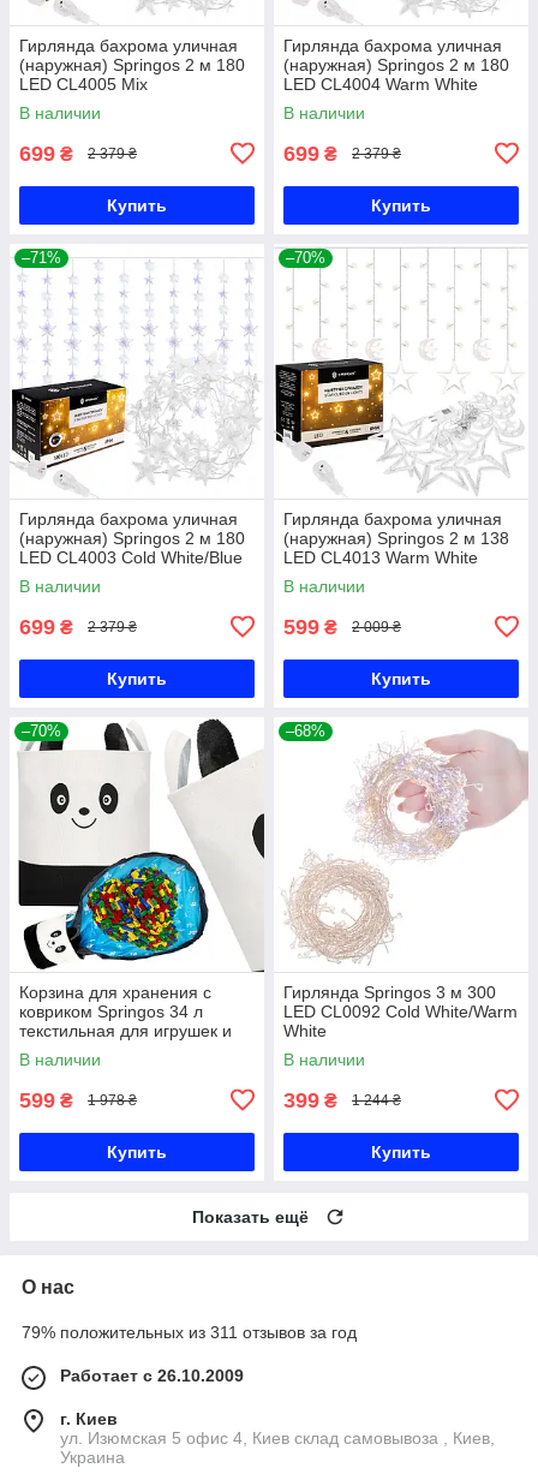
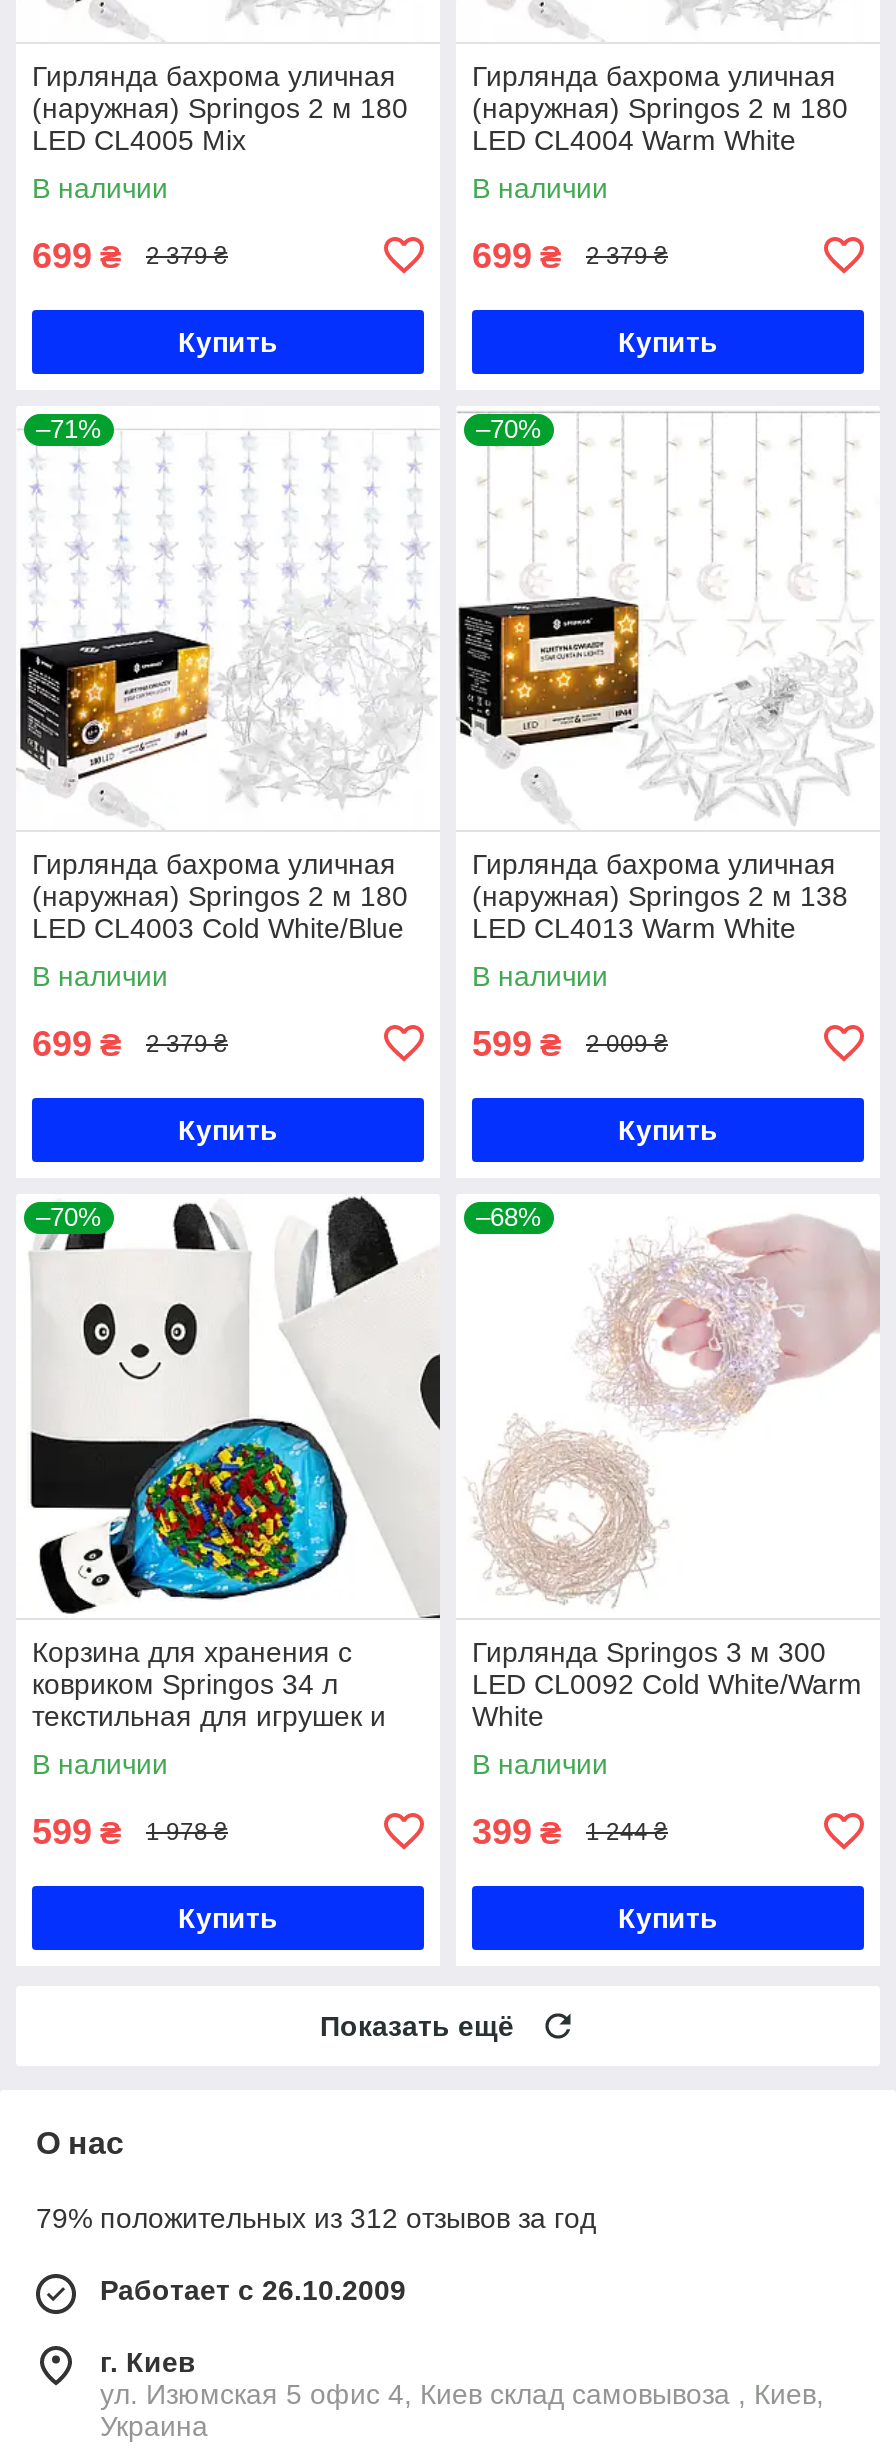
- 79% положительных из 311 отзывов за год
+ 79% положительных из 312 отзывов за год
